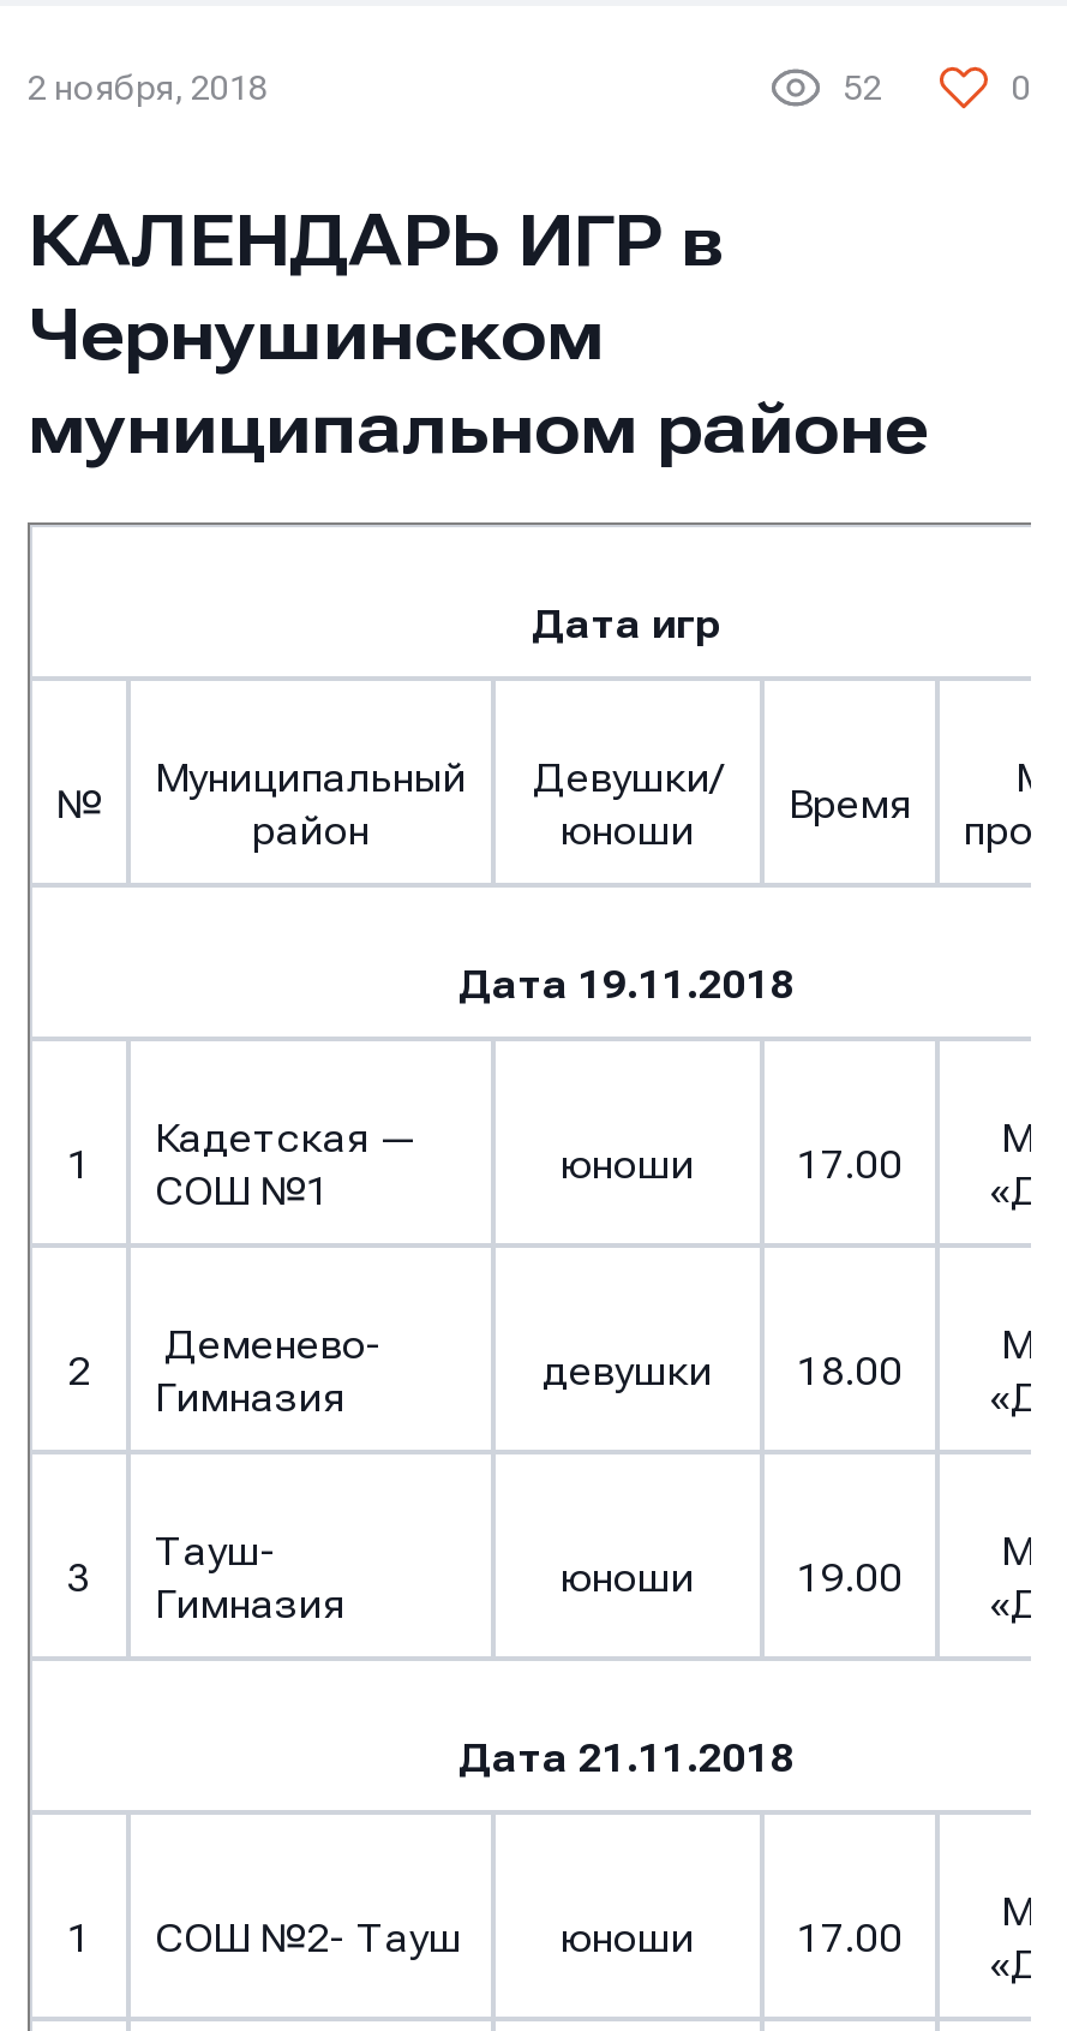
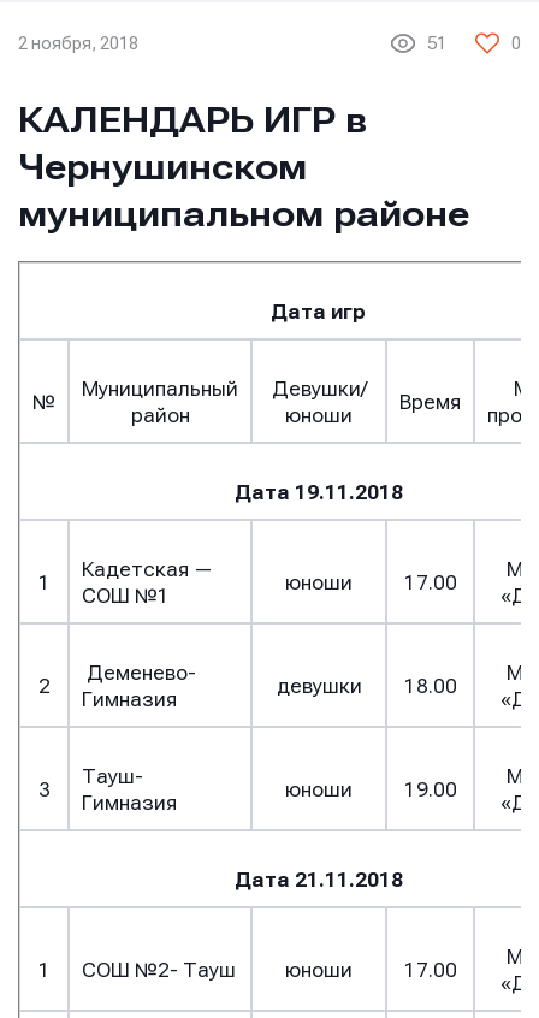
- 52
+ 51
